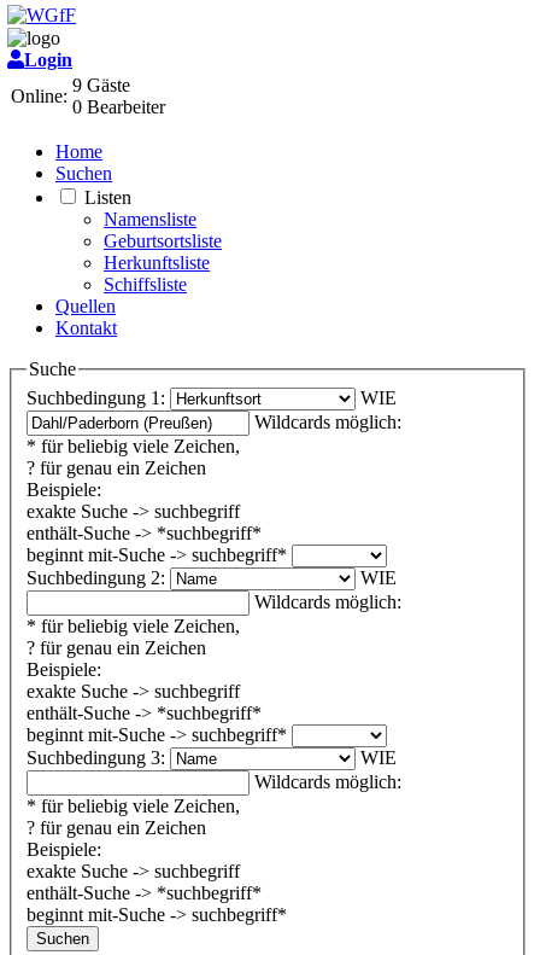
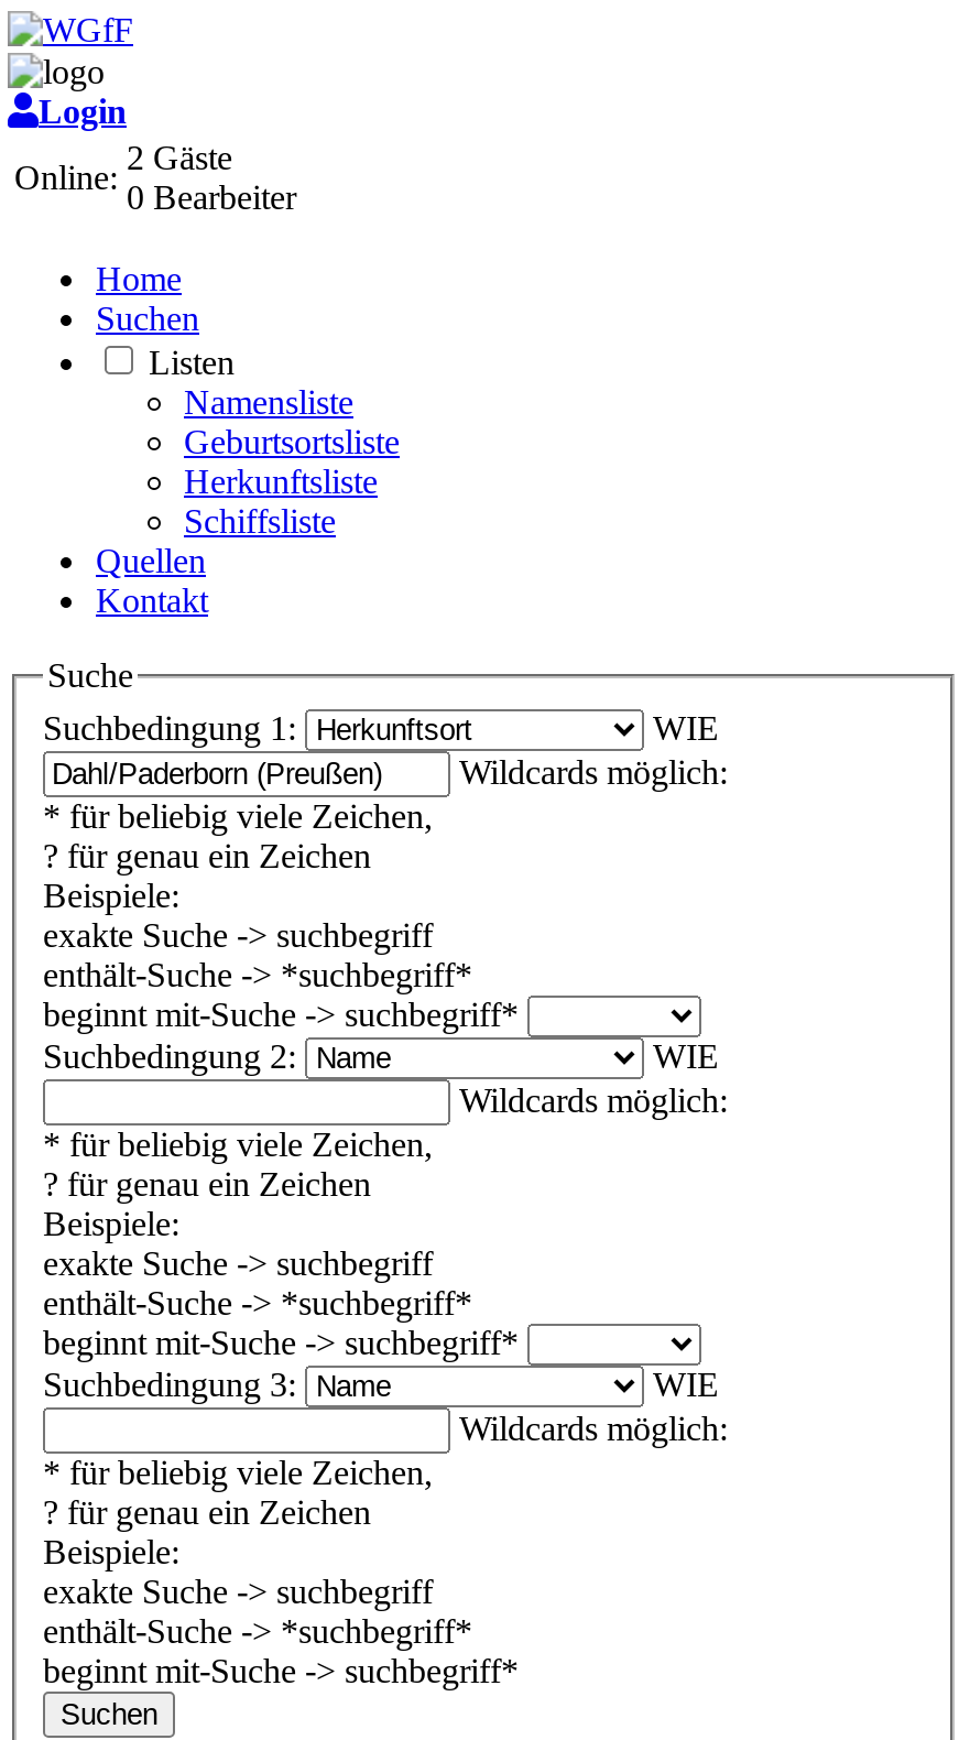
- 9 Gäste
+ 2 Gäste
